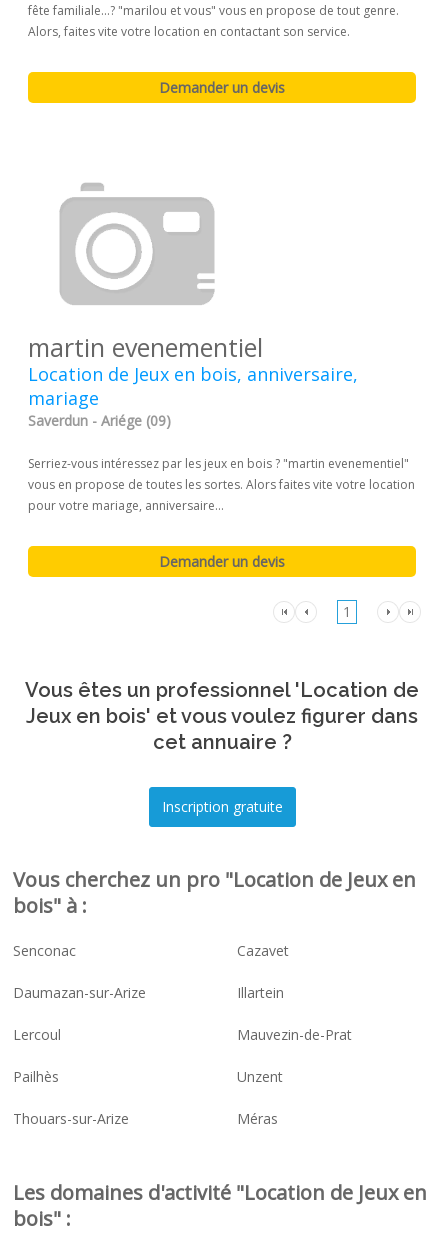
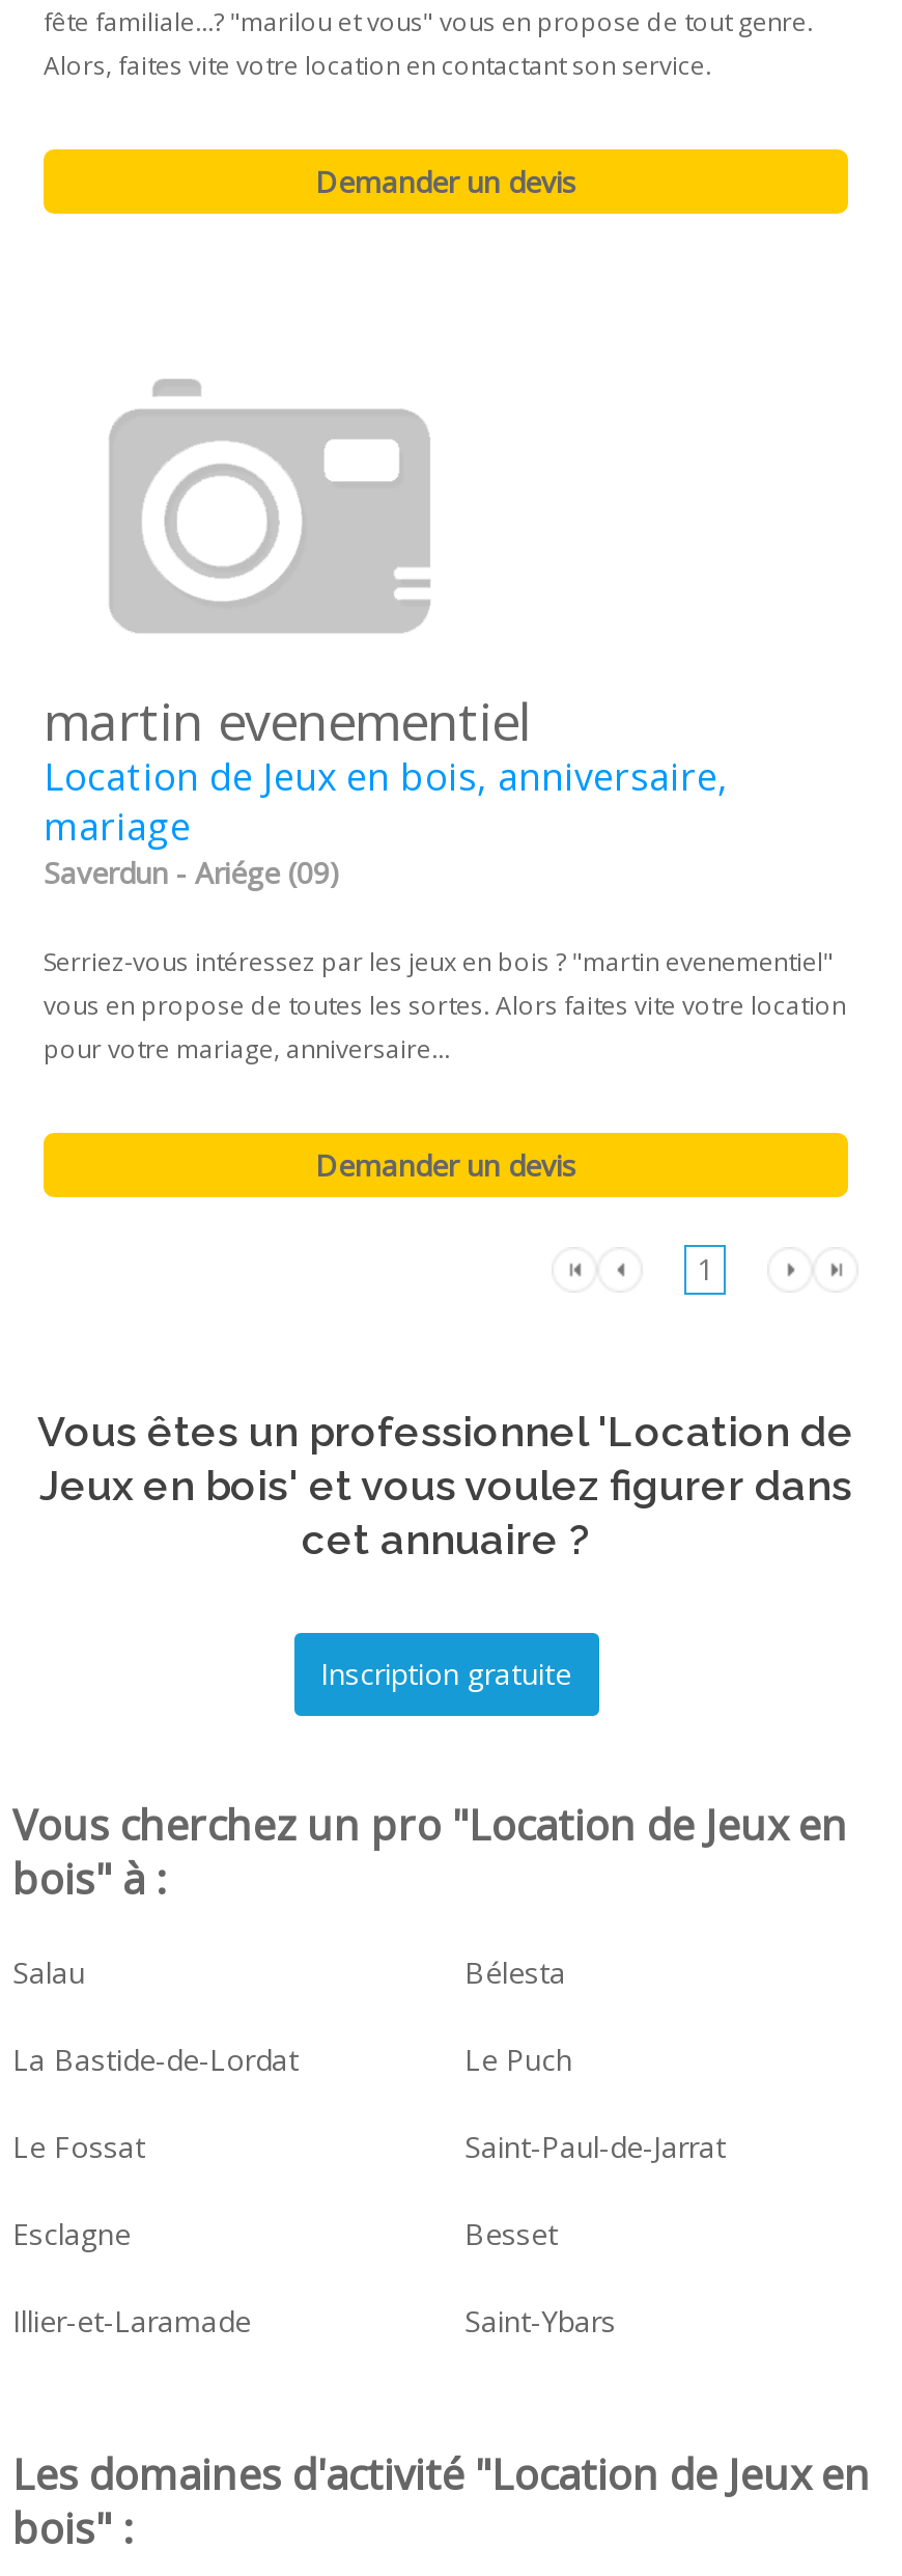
- Senconac
- Cazavet
+ Salau
+ Bélesta

- Daumazan-sur-Arize
- Illartein
+ La Bastide-de-Lordat
+ Le Puch

- Lercoul
- Mauvezin-de-Prat
+ Le Fossat
+ Saint-Paul-de-Jarrat

- Pailhès
- Unzent
+ Esclagne
+ Besset

- Thouars-sur-Arize
- Méras
+ Illier-et-Laramade
+ Saint-Ybars
